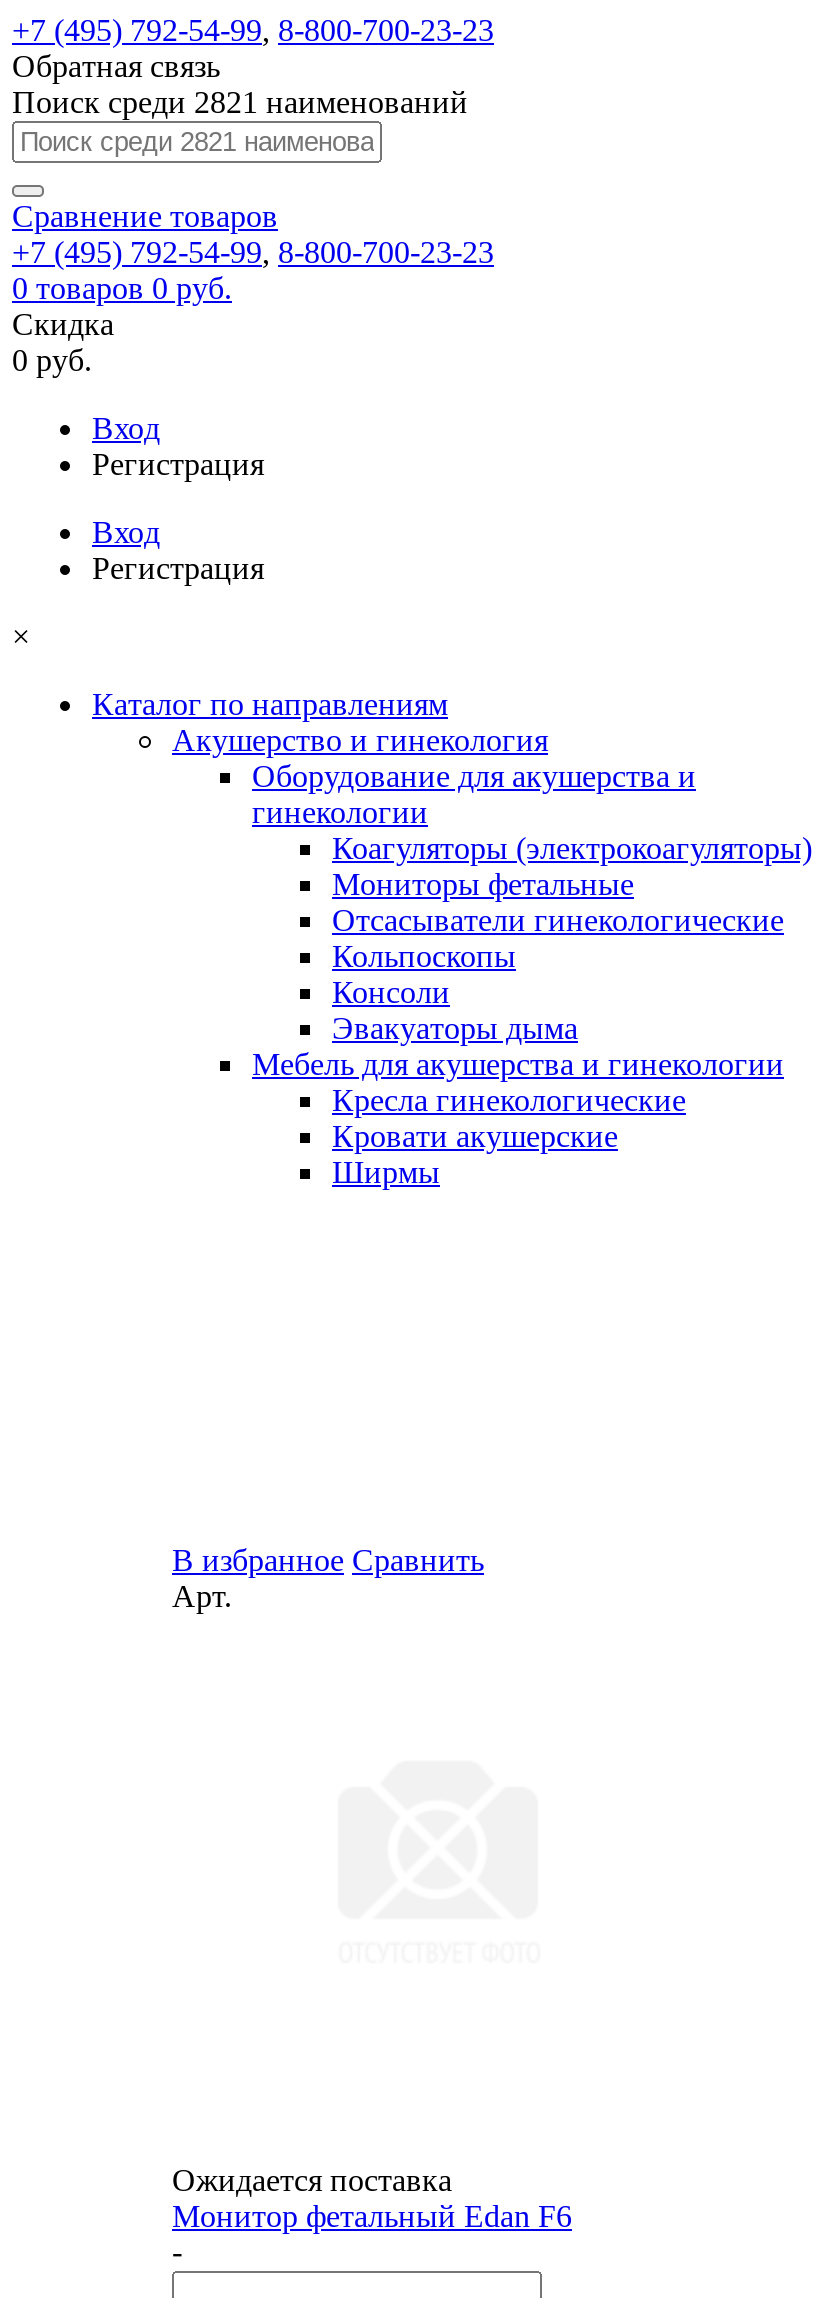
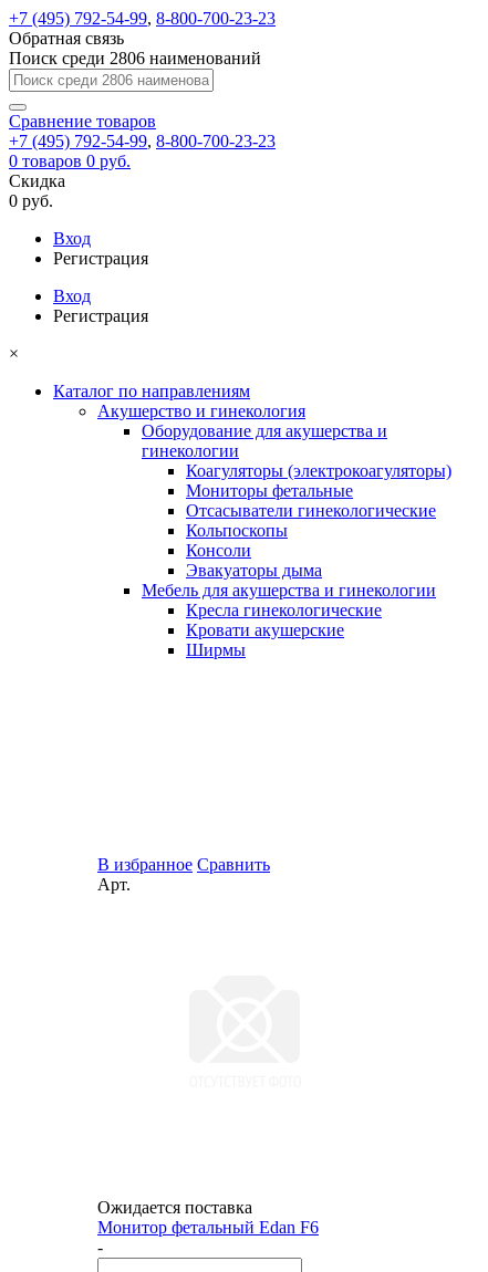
- Поиск среди 2821 наименований
+ Поиск среди 2806 наименований
